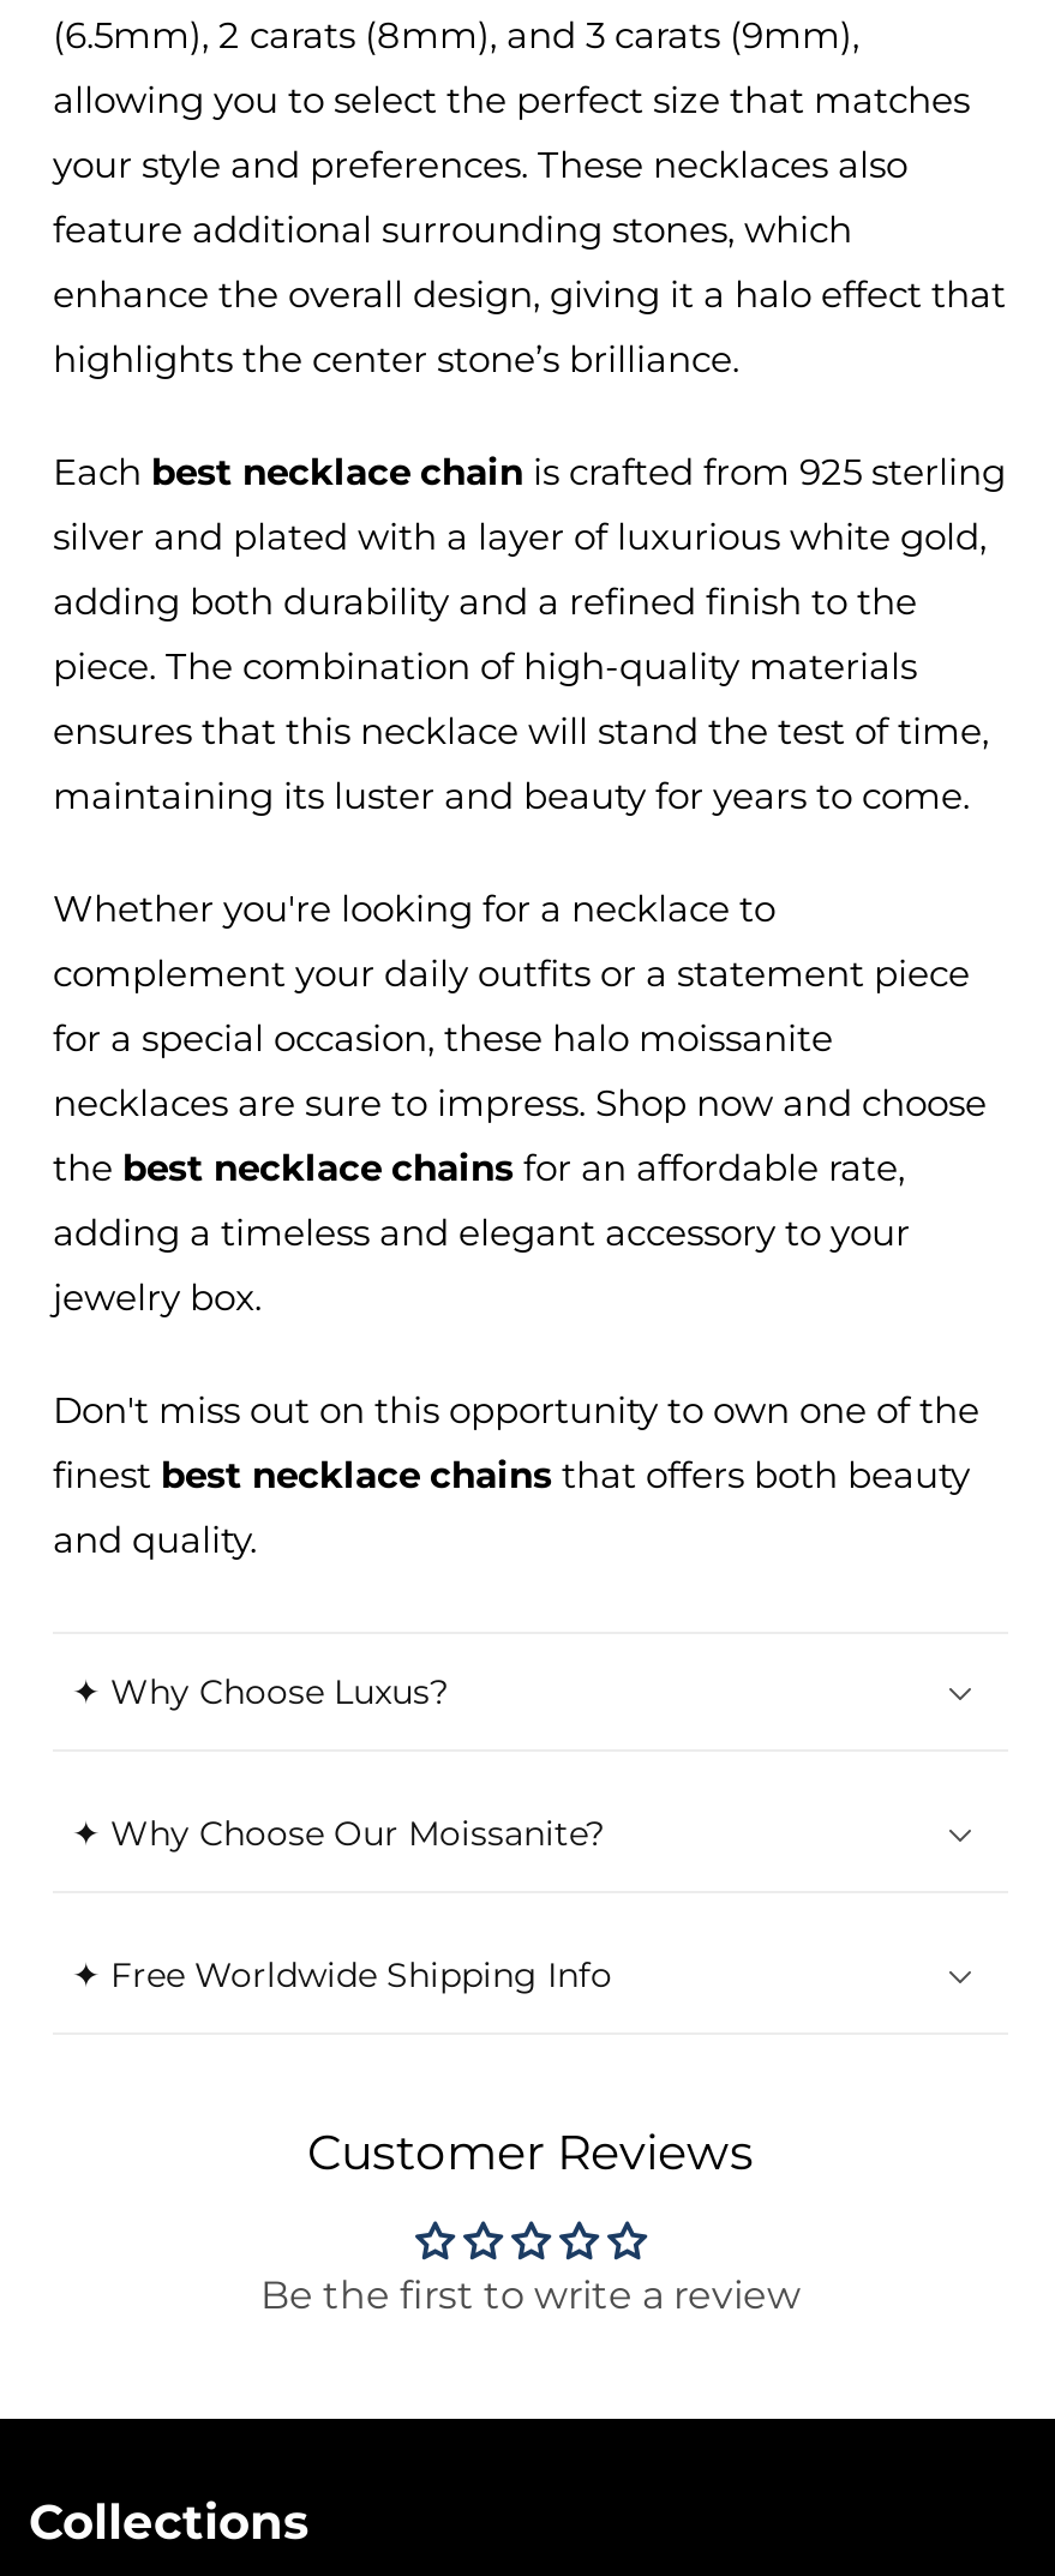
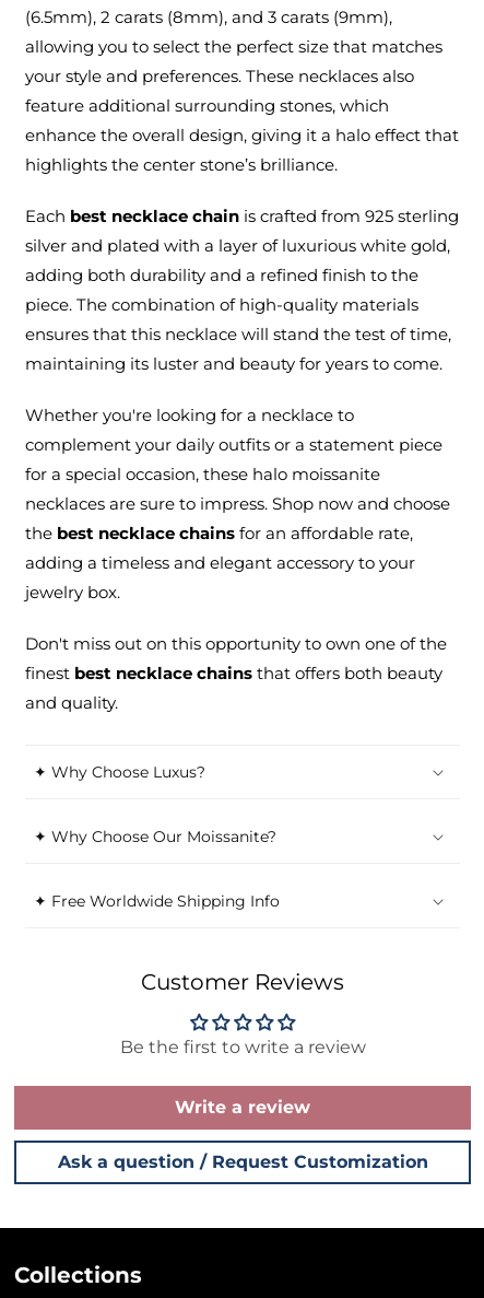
+ Write a review
+ Ask a question / Request Customization
